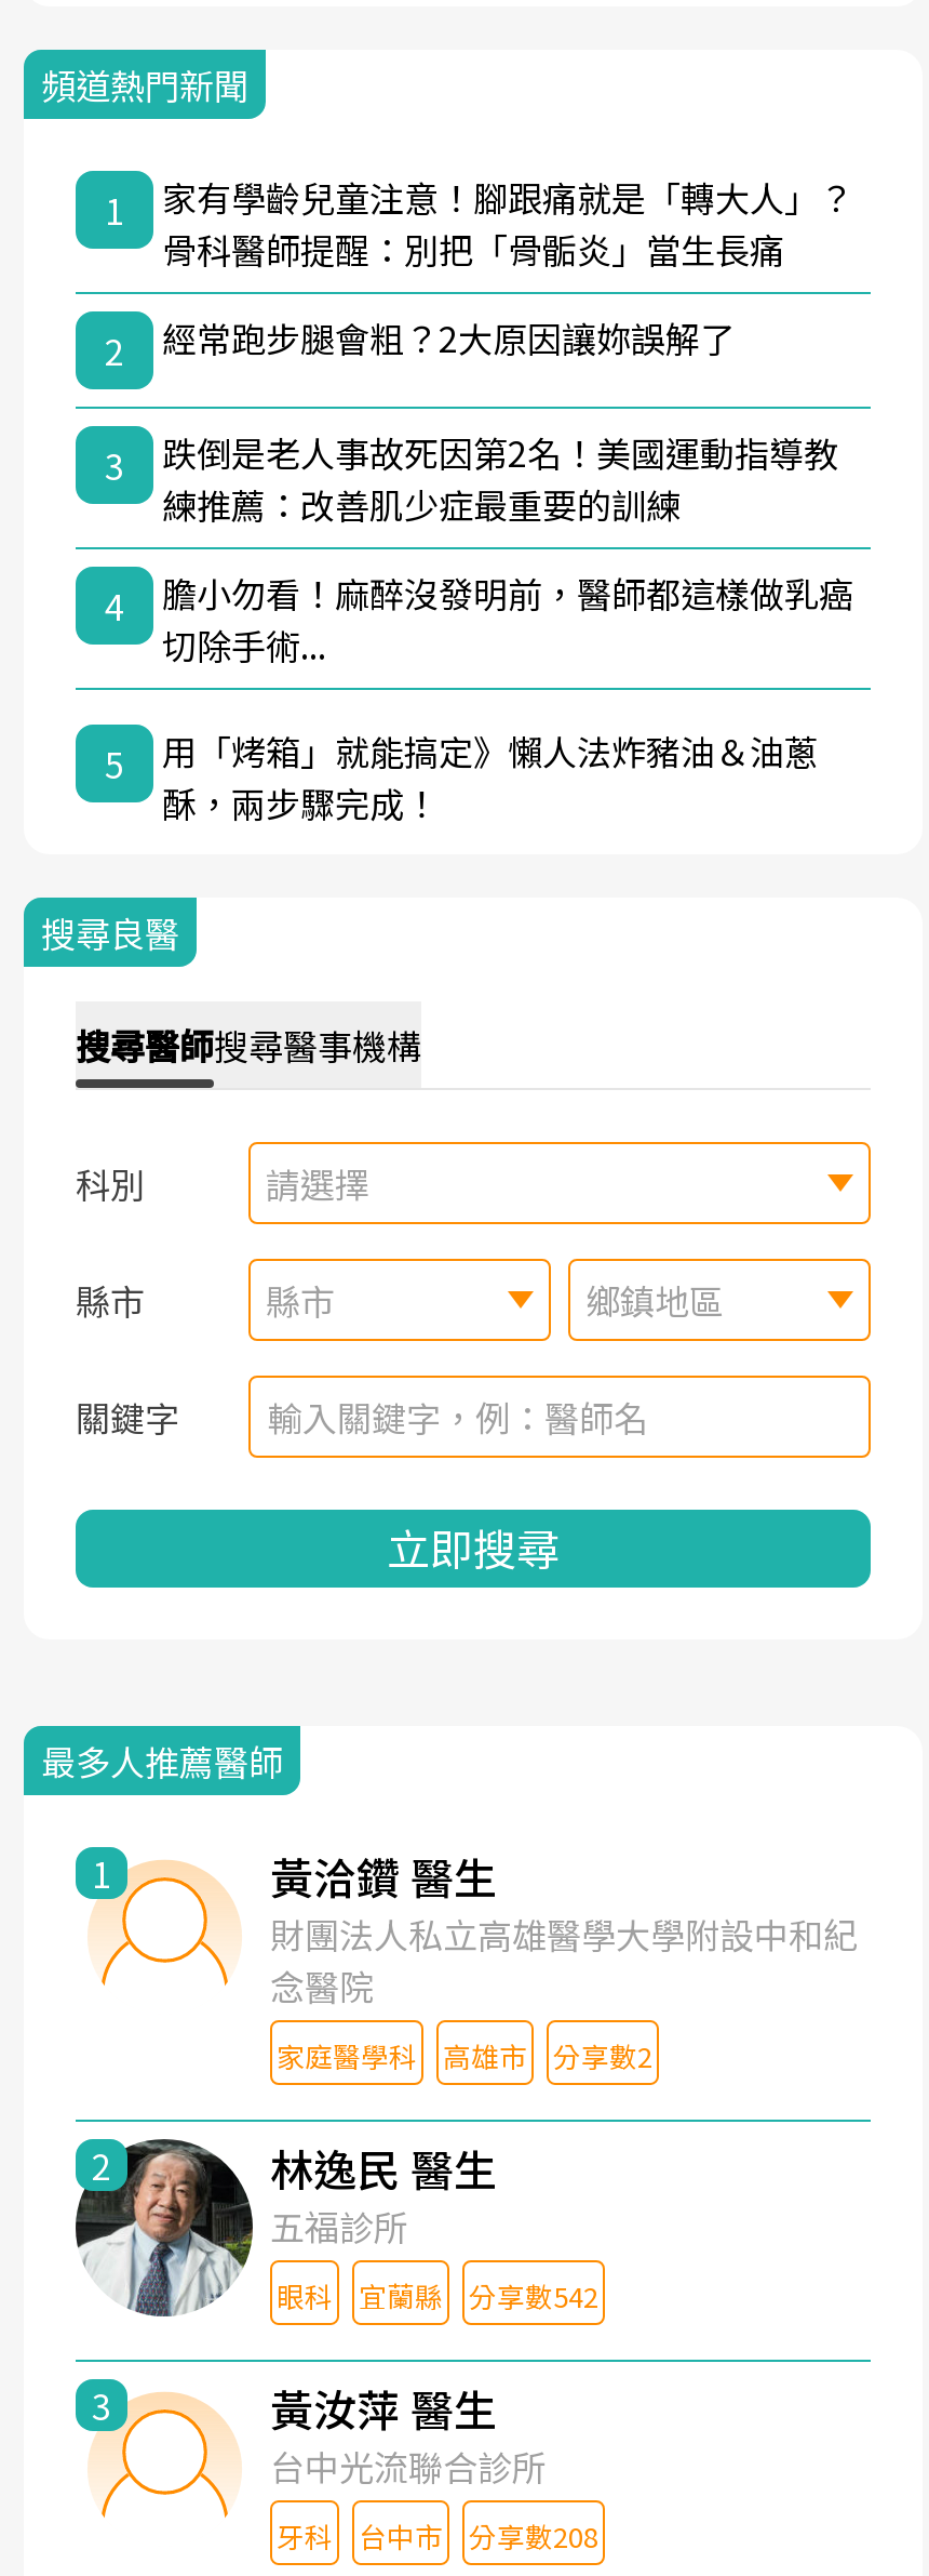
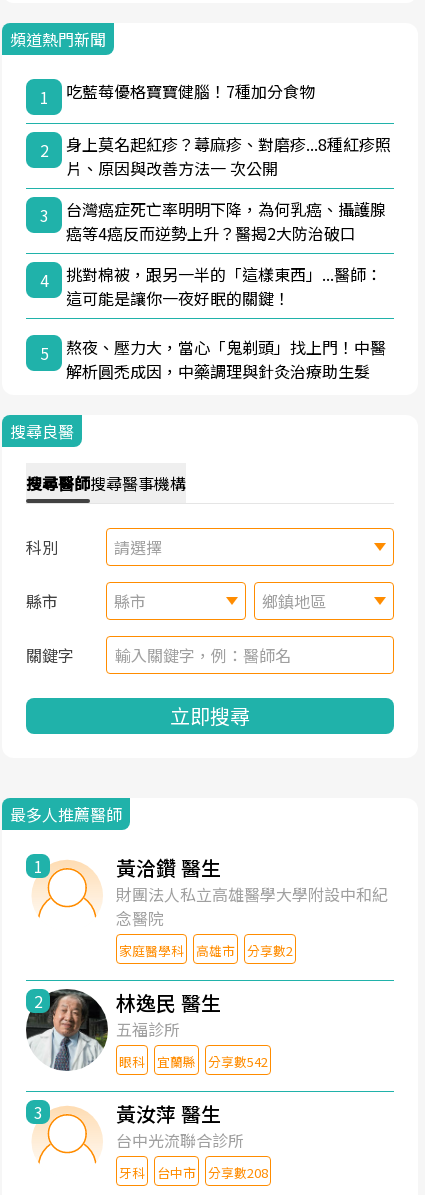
- 家有學齡兒童注意！腳跟痛就是「轉大人」？
- 骨科醫師提醒：別把「骨骺炎」當生長痛
+ 吃藍莓優格寶寶健腦！7種加分食物

- 經常跑步腿會粗？2大原因讓妳誤解了
+ 身上莫名起紅疹？蕁麻疹、對磨疹...8種紅疹照
+ 片、原因與改善方法一 次公開

- 跌倒是老人事故死因第2名！美國運動指導教
- 練推薦：改善肌少症最重要的訓練
+ 台灣癌症死亡率明明下降，為何乳癌、攝護腺
+ 癌等4癌反而逆勢上升？醫揭2大防治破口

- 膽小勿看！麻醉沒發明前，醫師都這樣做乳癌
- 切除手術...
+ 挑對棉被，跟另一半的「這樣東西」...醫師：
+ 這可能是讓你一夜好眠的關鍵！

- 用「烤箱」就能搞定》懶人法炸豬油＆油蔥
- 酥，兩步驟完成！
+ 熬夜、壓力大，當心「鬼剃頭」找上門！中醫
+ 解析圓禿成因，中藥調理與針灸治療助生髮
